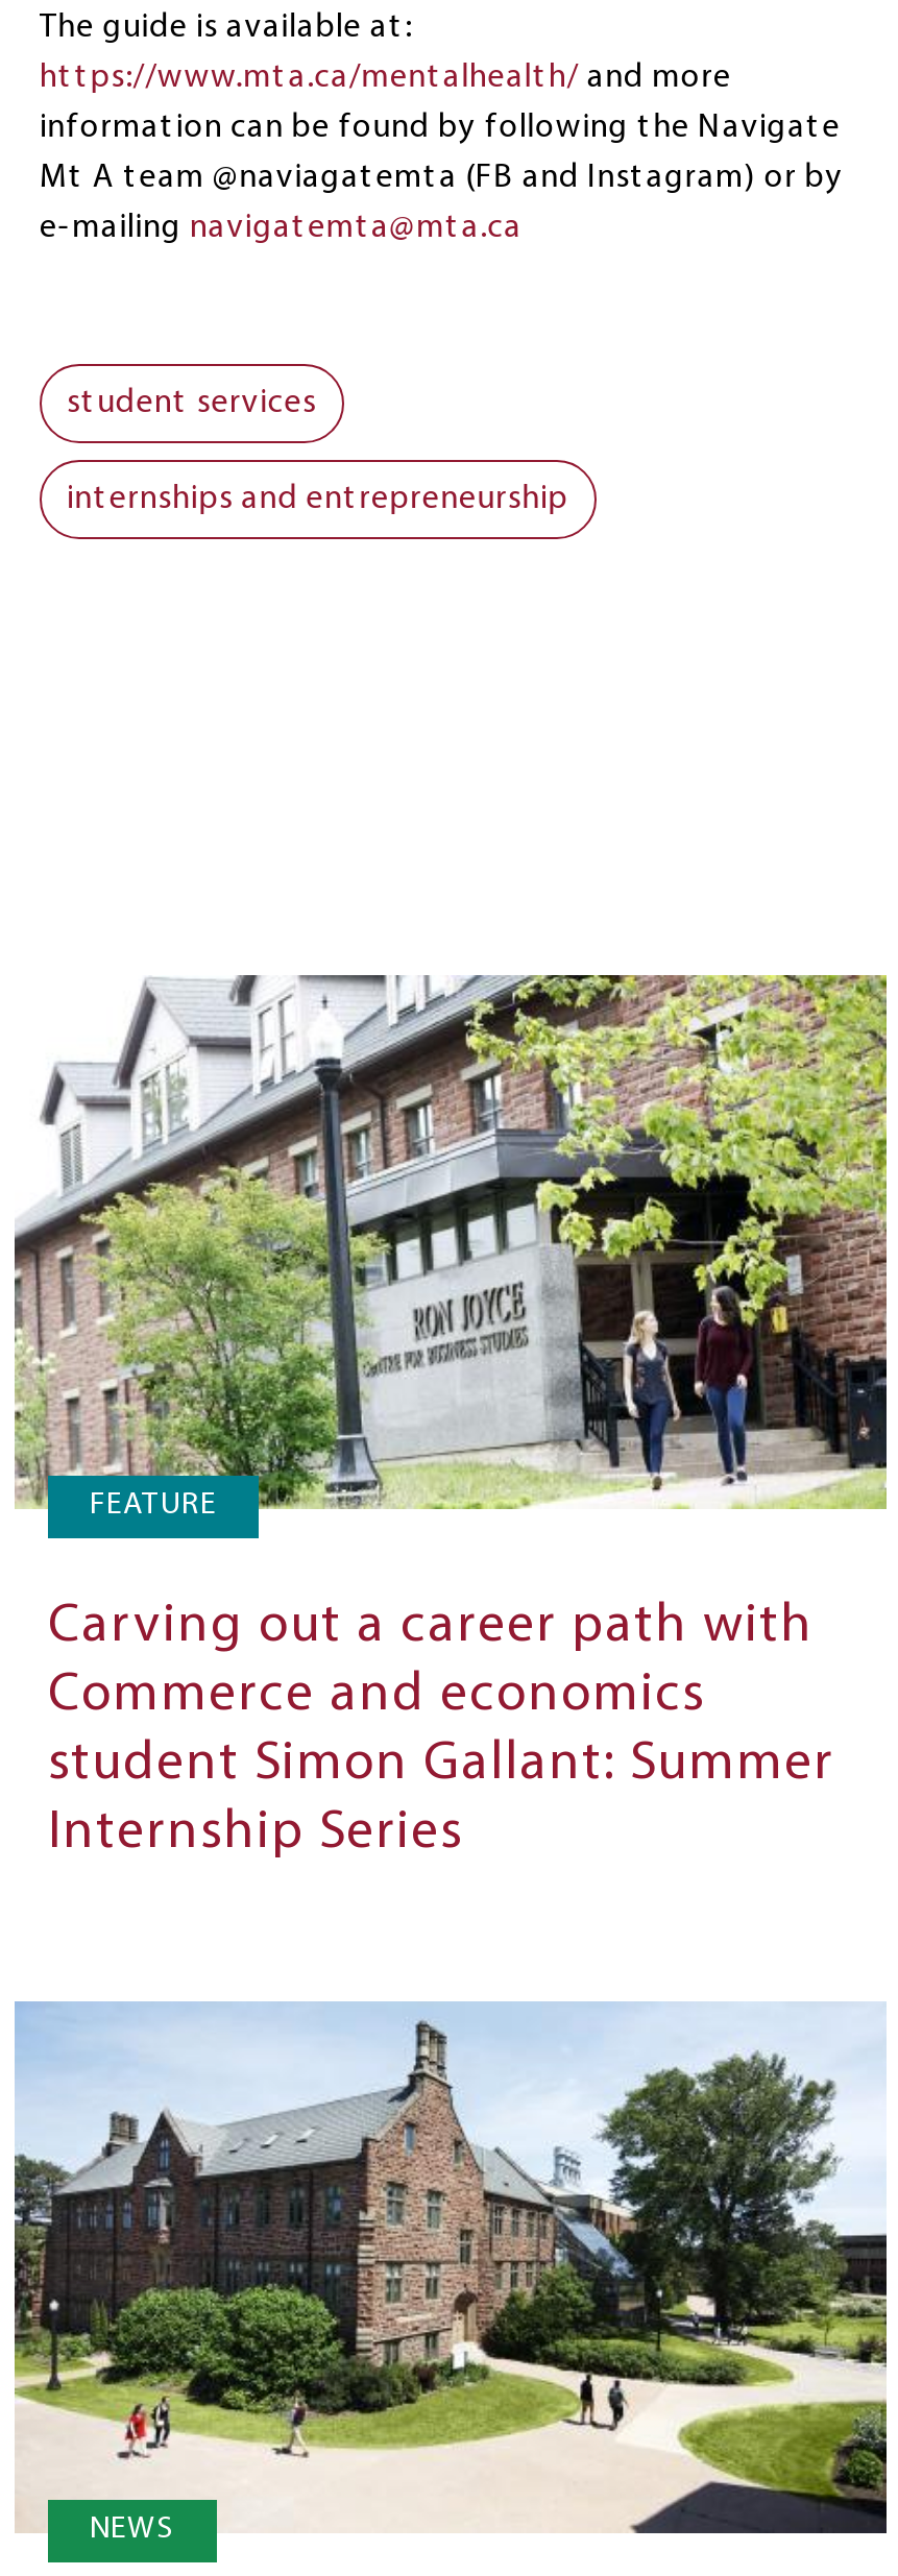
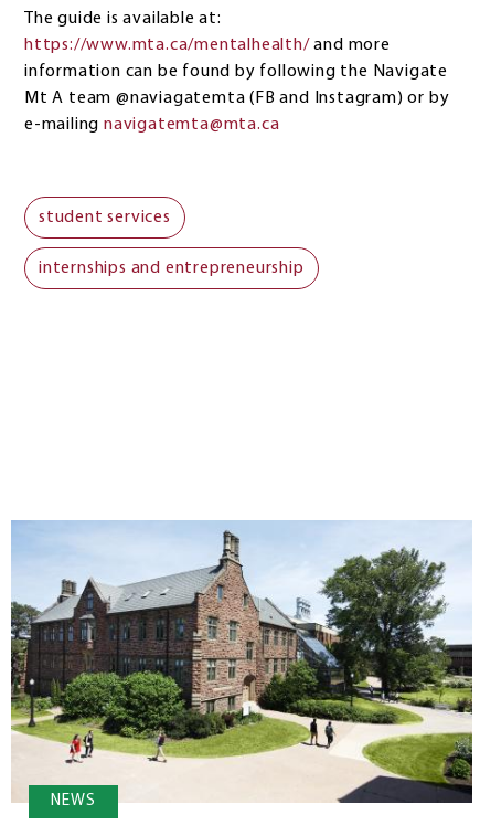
- [image]
- FEATURE
- Carving out a career path with
- Commerce and economics
- student Simon Gallant: Summer
- Internship Series
